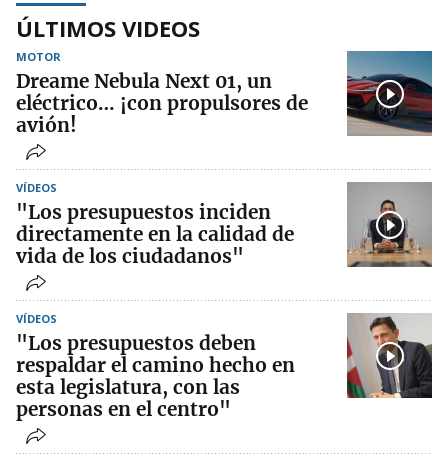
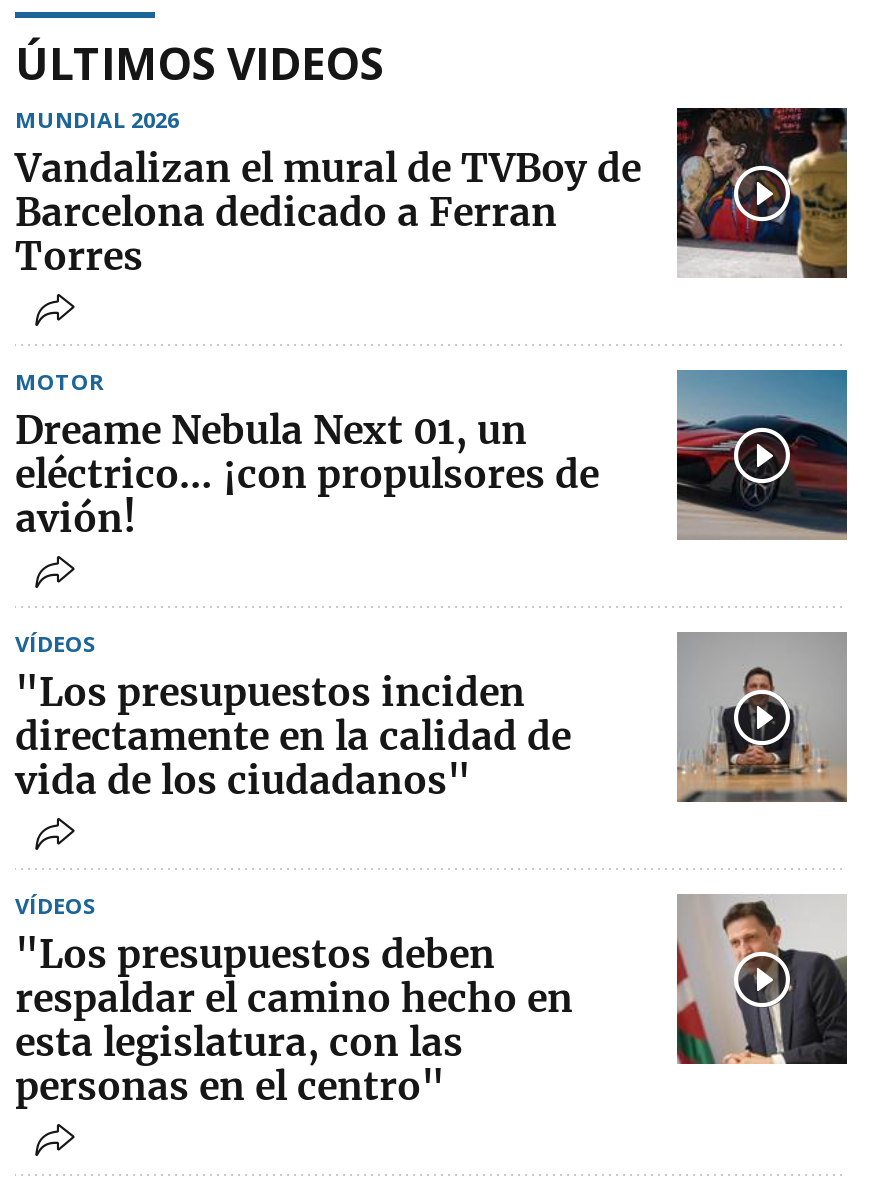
+ [image]
+ MUNDIAL 2026
+ Vandalizan el mural de TVBoy de
+ Barcelona dedicado a Ferran
+ Torres
